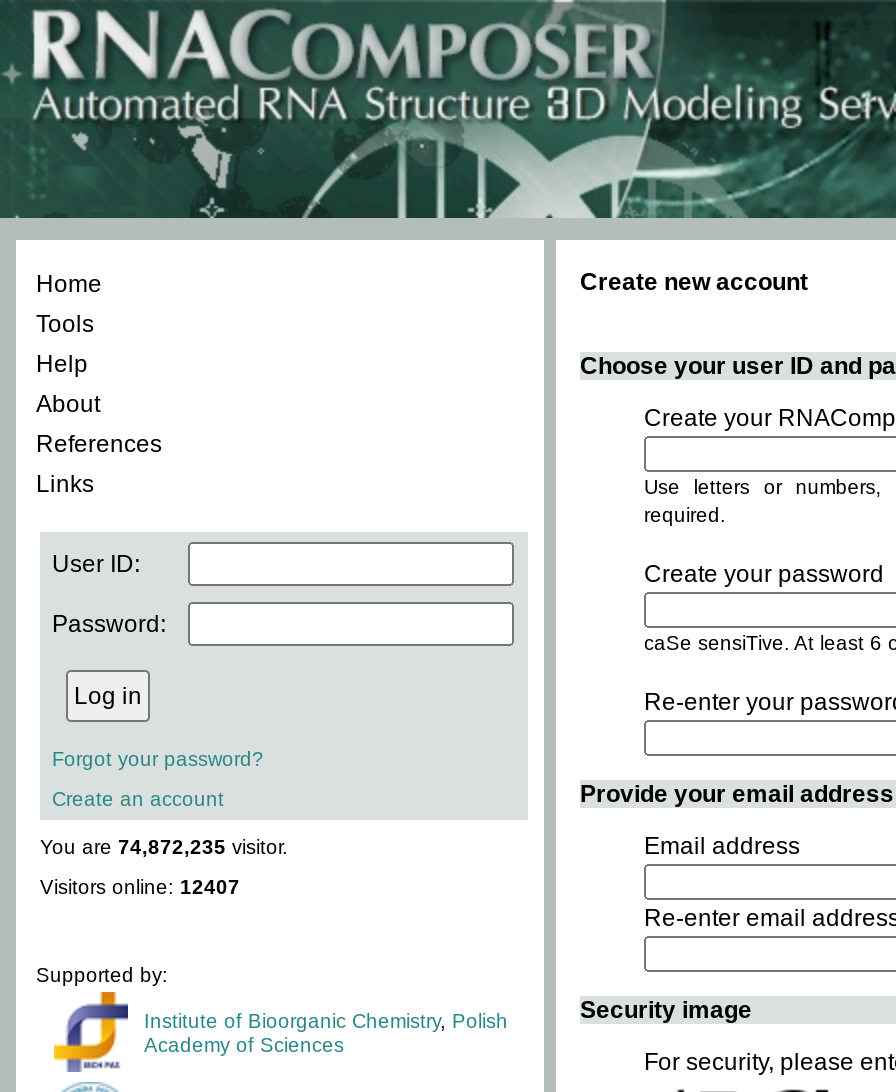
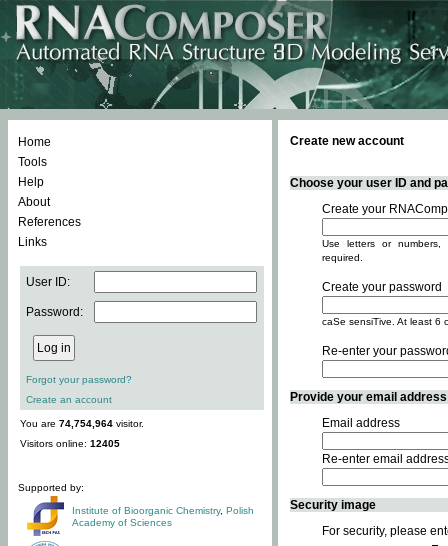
- You are 74,872,235 visitor.
+ You are 74,754,964 visitor.

- Visitors online: 12407
+ Visitors online: 12405
